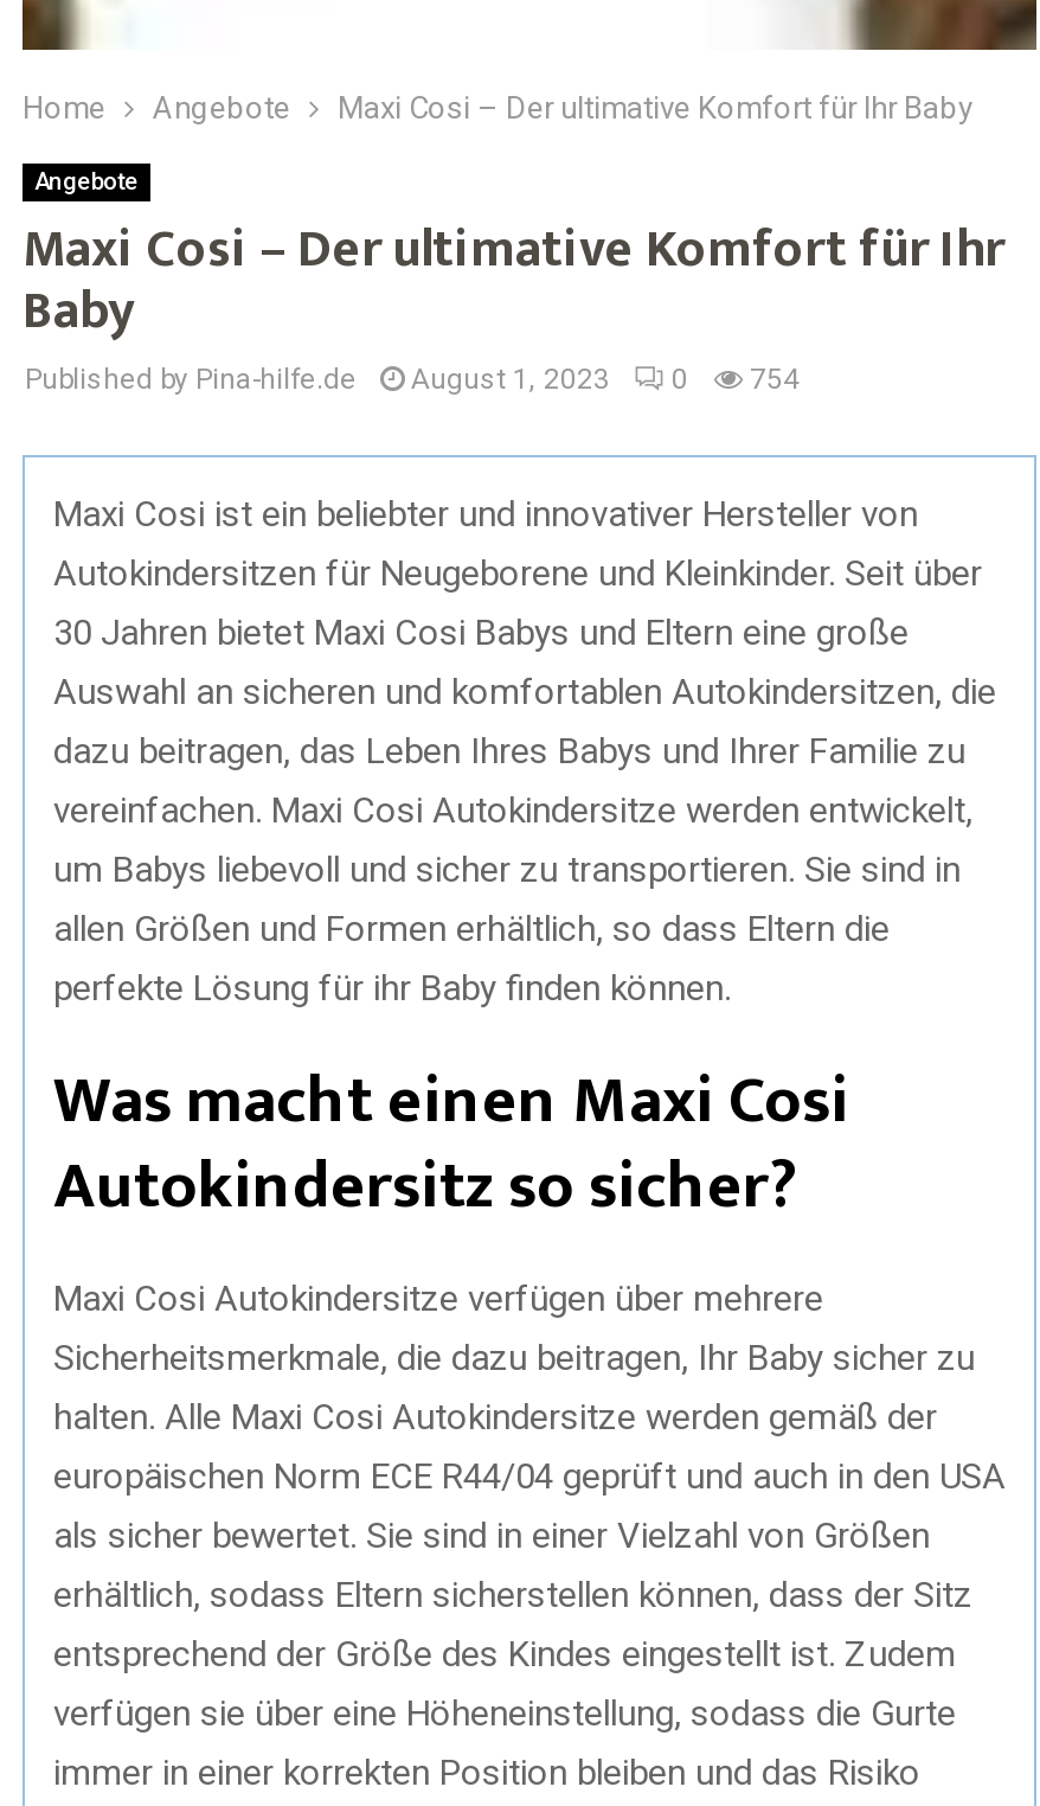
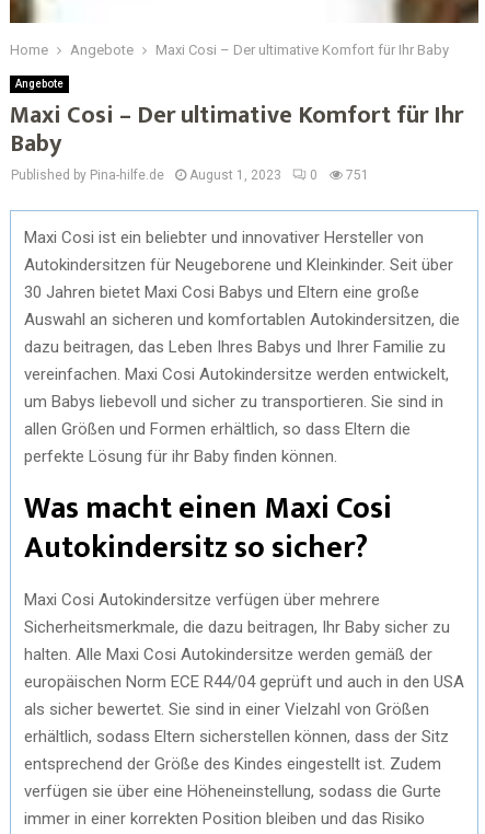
- Published by Pina-hilfe.de August 1, 2023 0 754
+ Published by Pina-hilfe.de August 1, 2023 0 751
